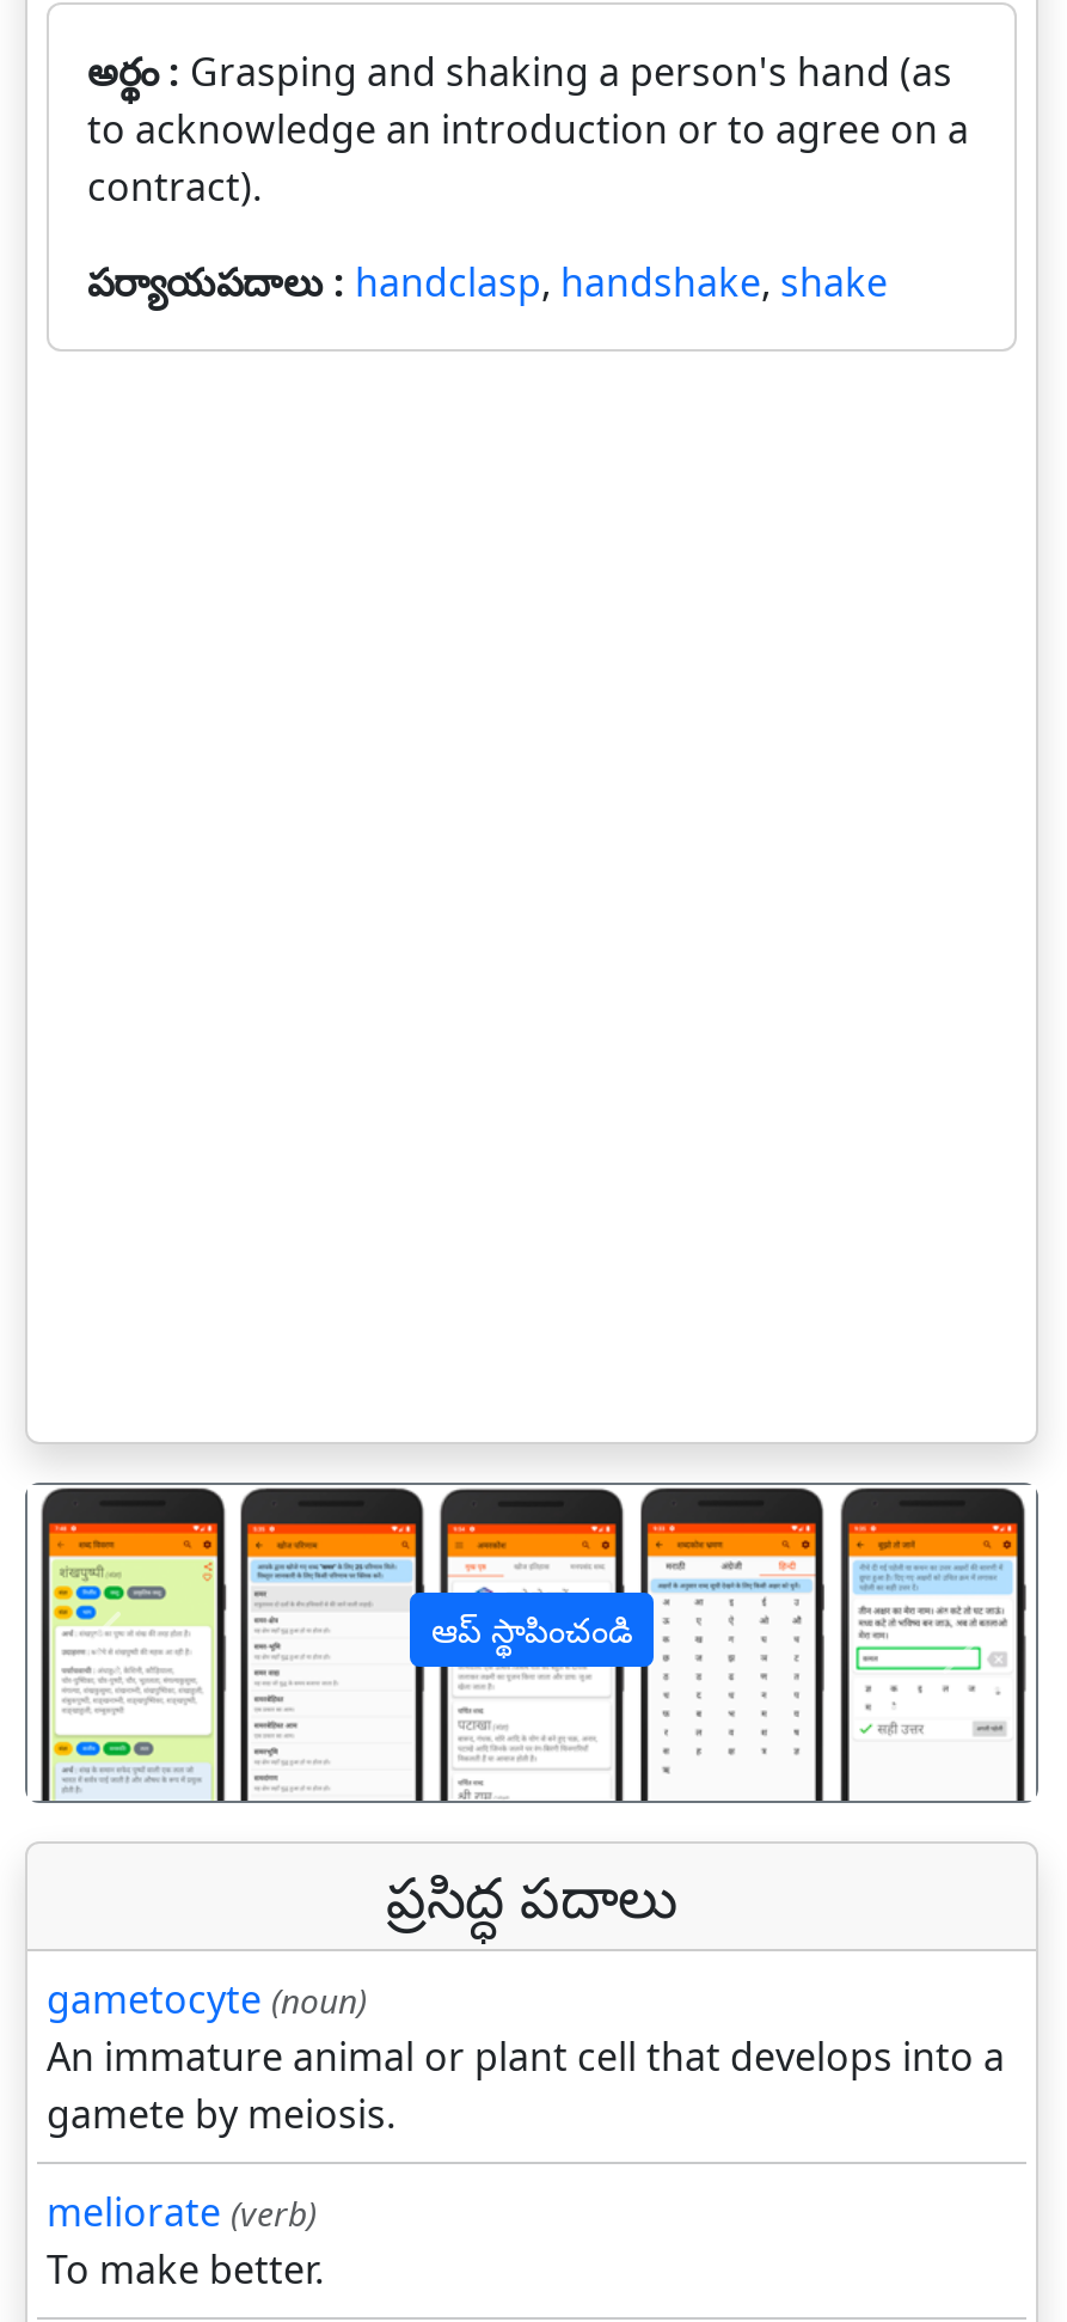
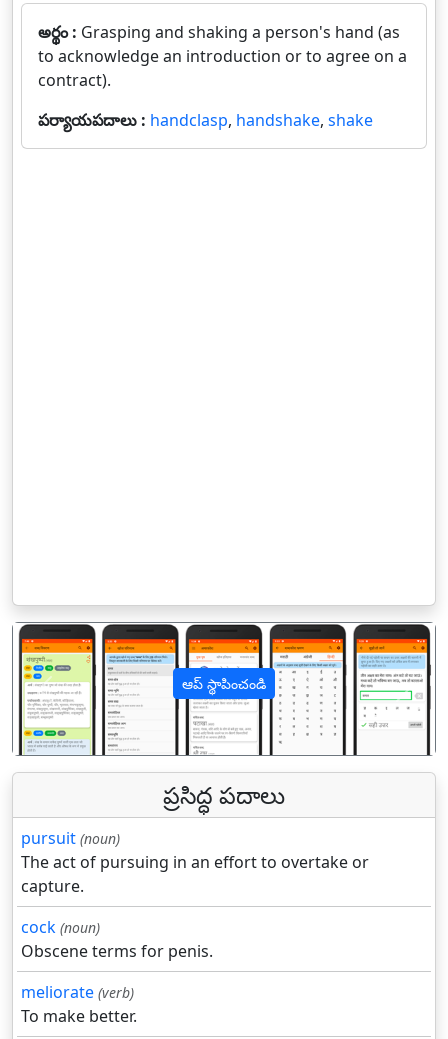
- gametocyte (noun)
- An immature animal or plant cell that develops into a
- gamete by meiosis.
+ pursuit (noun)
+ The act of pursuing in an effort to overtake or
+ capture.
+ cock (noun)
+ Obscene terms for penis.
